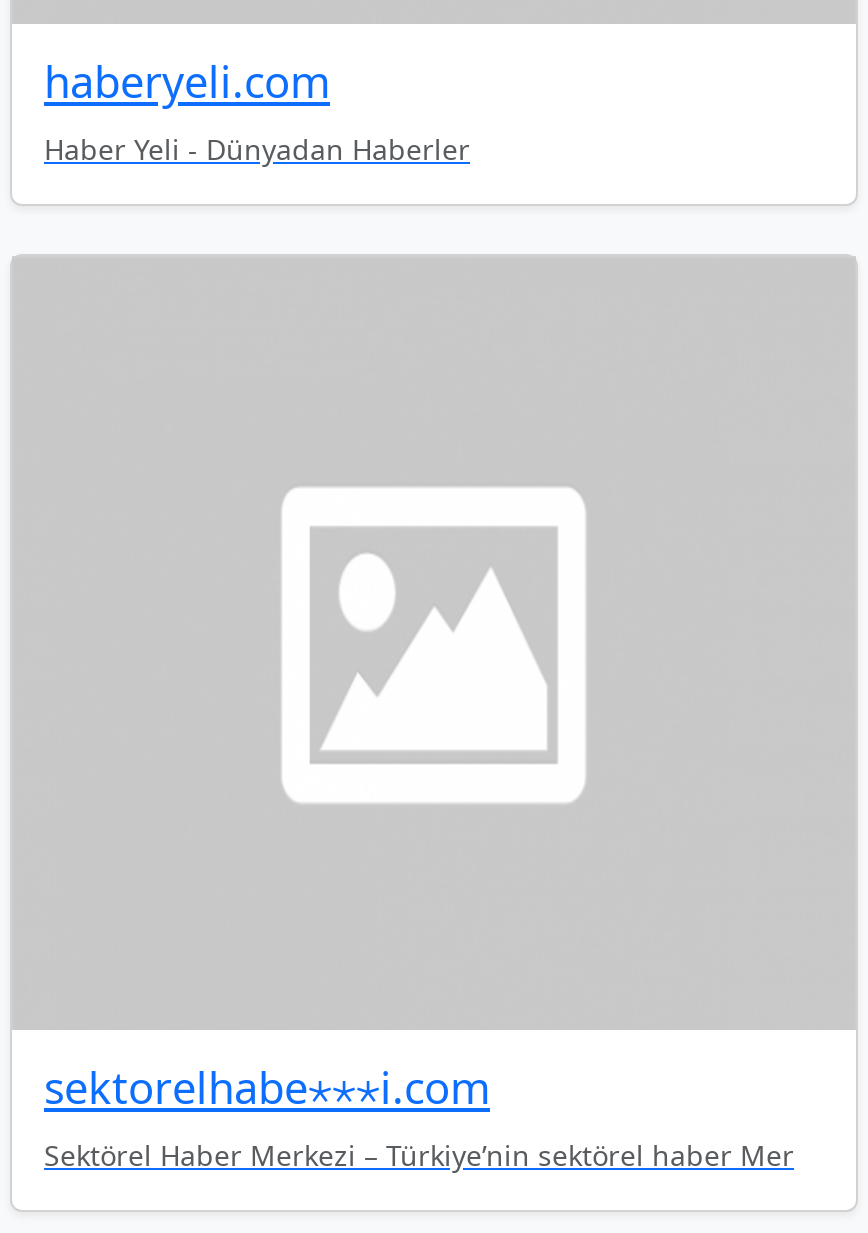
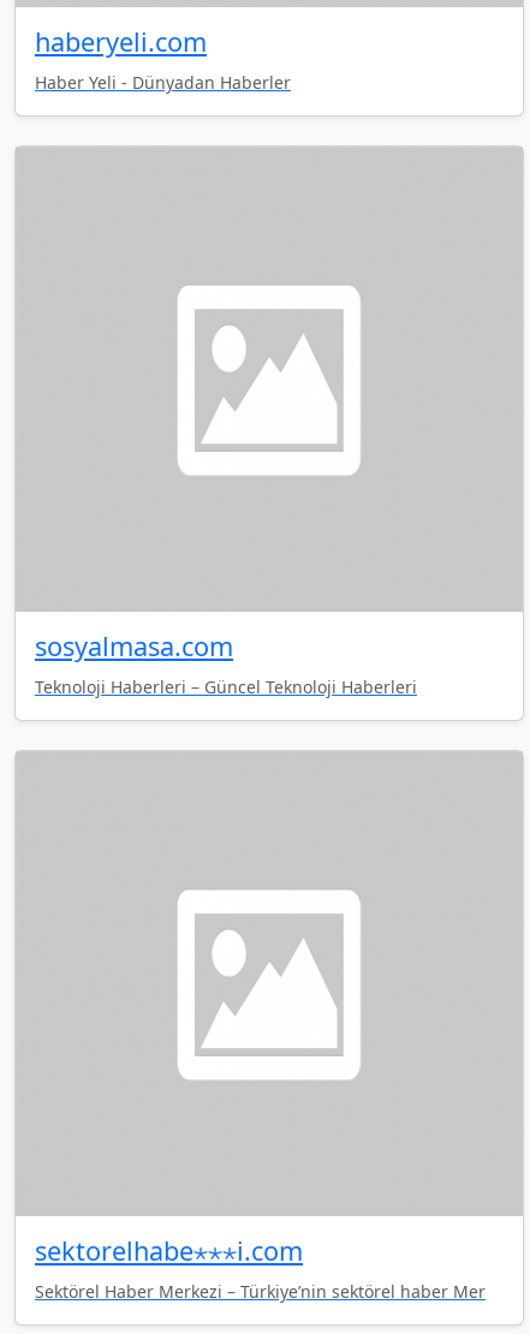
+ sosyalmasa.com
+ Teknoloji Haberleri – Güncel Teknoloji Haberleri
